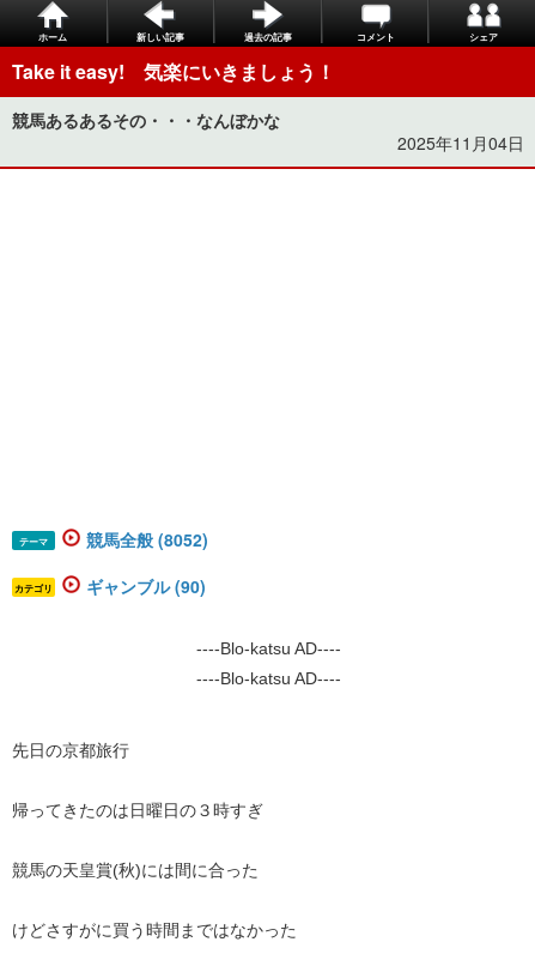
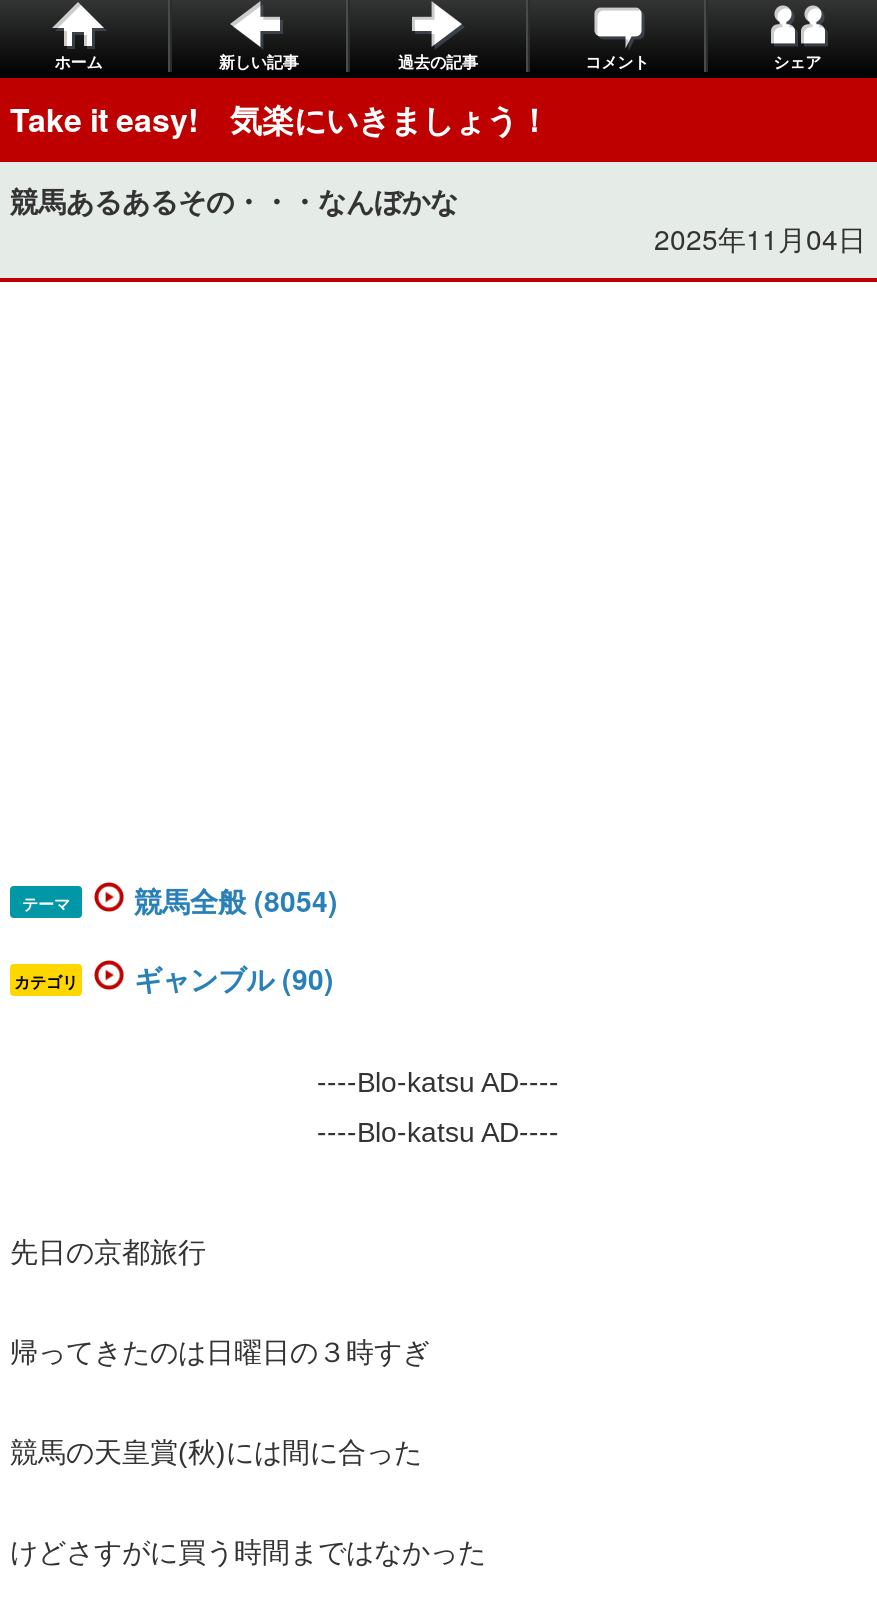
- 競馬全般 (8052)
+ 競馬全般 (8054)
